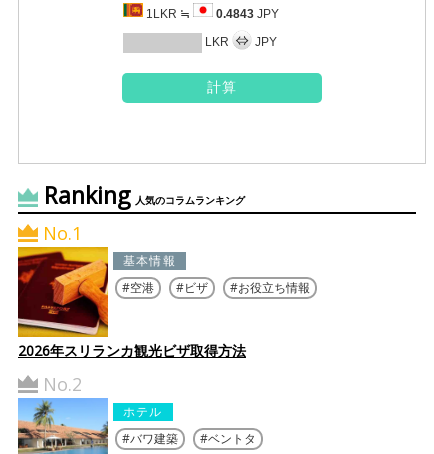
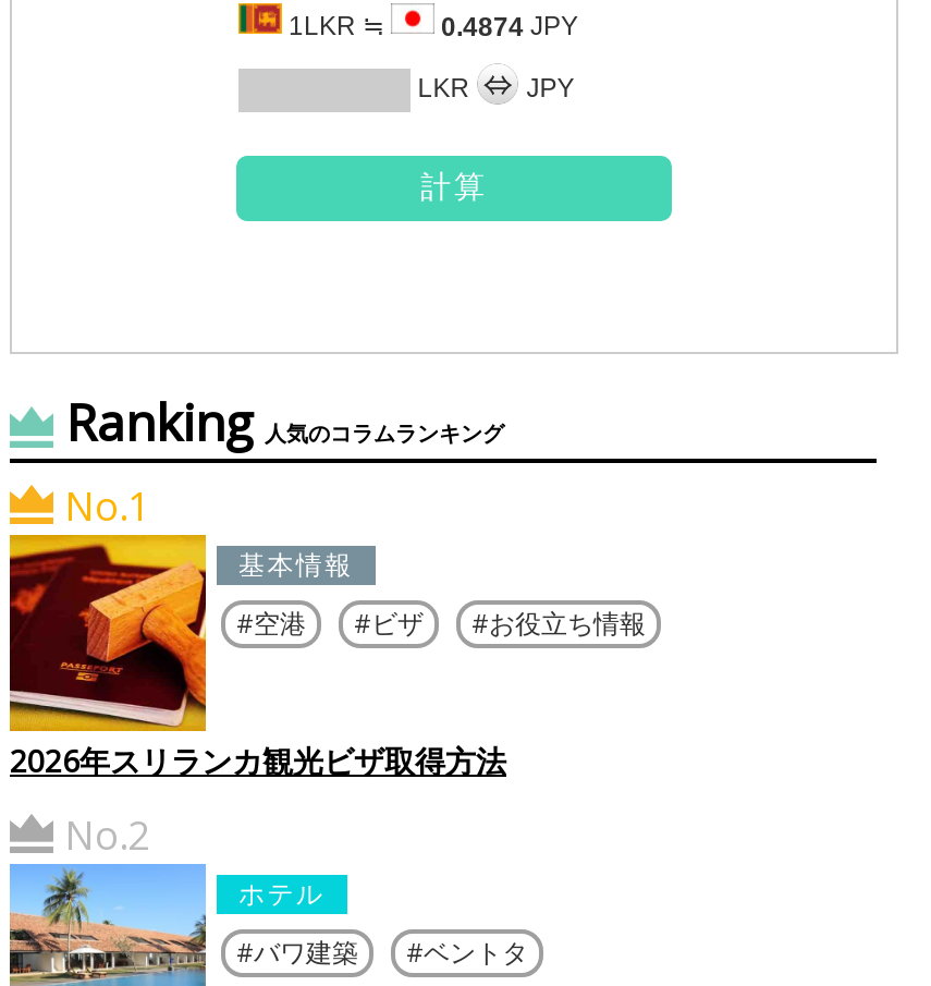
- 0.4843 JPY
+ 0.4874 JPY
